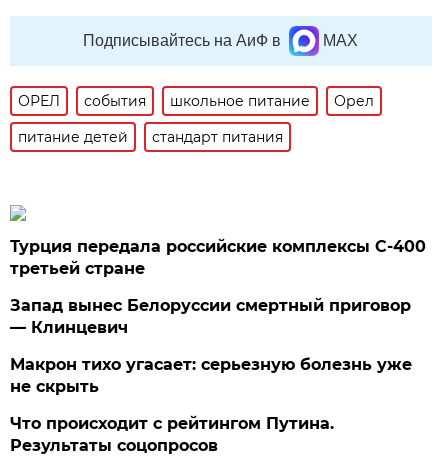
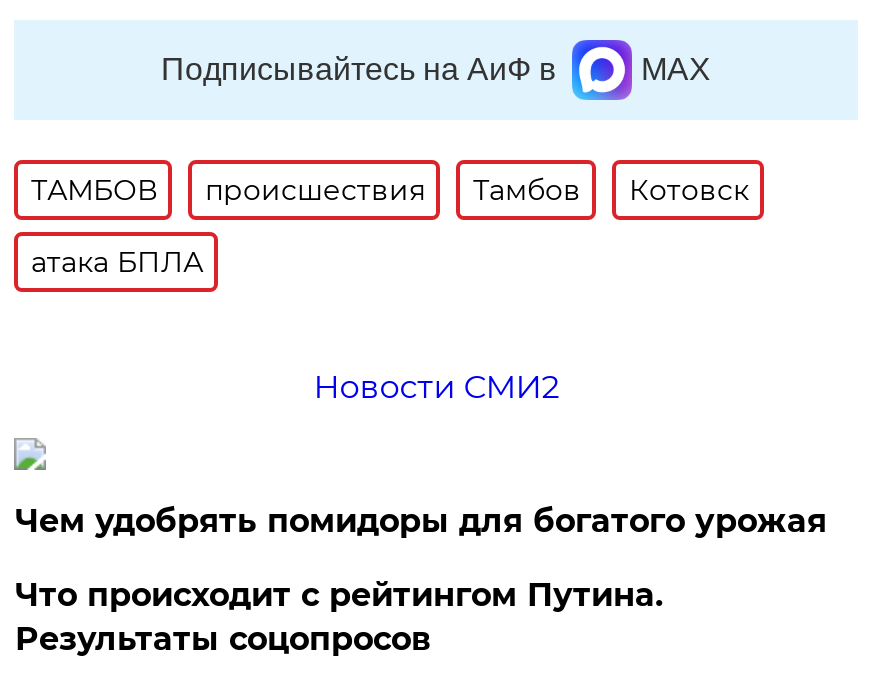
- ОРЕЛ
- события
- школьное питание
- Орел
- питание детей
- стандарт питания
+ ТАМБОВ
+ происшествия
+ Тамбов
+ Котовск
+ атака БПЛА
+ Новости СМИ2

- Турция передала российские комплексы С-400
- третьей стране
- Запад вынес Белоруссии смертный приговор
- — Клинцевич
- Макрон тихо угасает: серьезную болезнь уже
- не скрыть
+ Чем удобрять помидоры для богатого урожая
